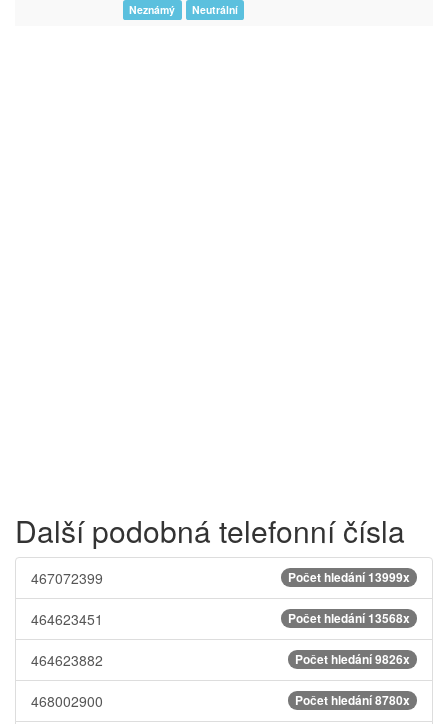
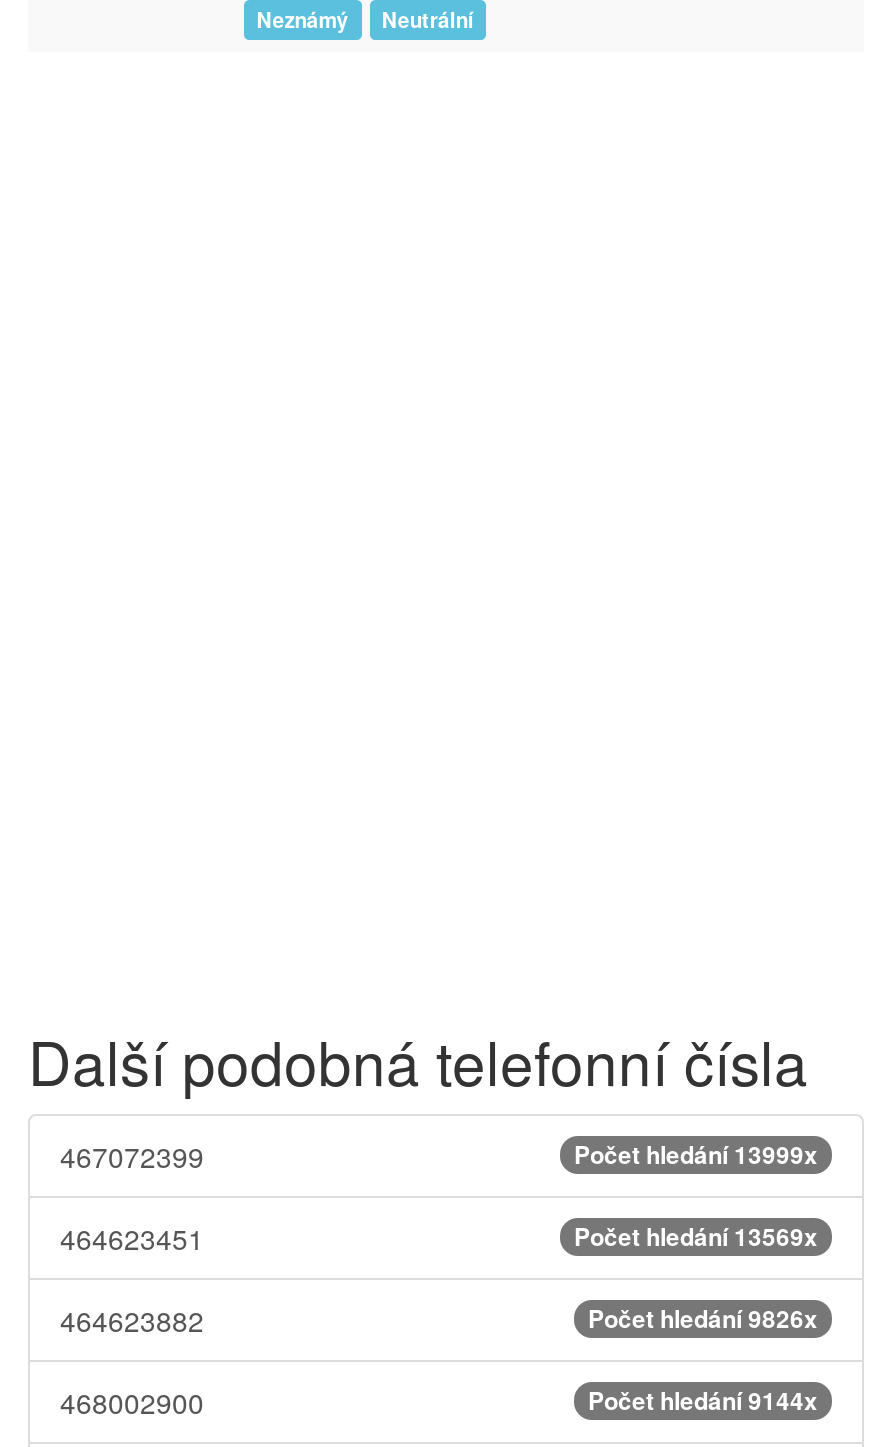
- Počet hledání 13568x
+ Počet hledání 13569x

- Počet hledání 8780x
+ Počet hledání 9144x
